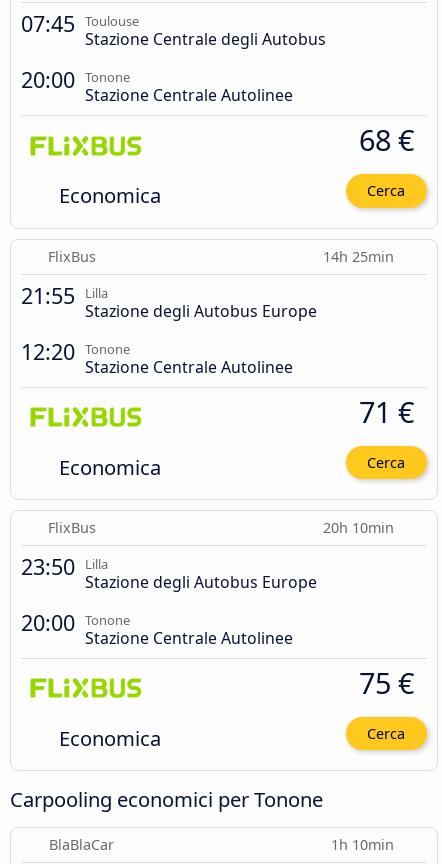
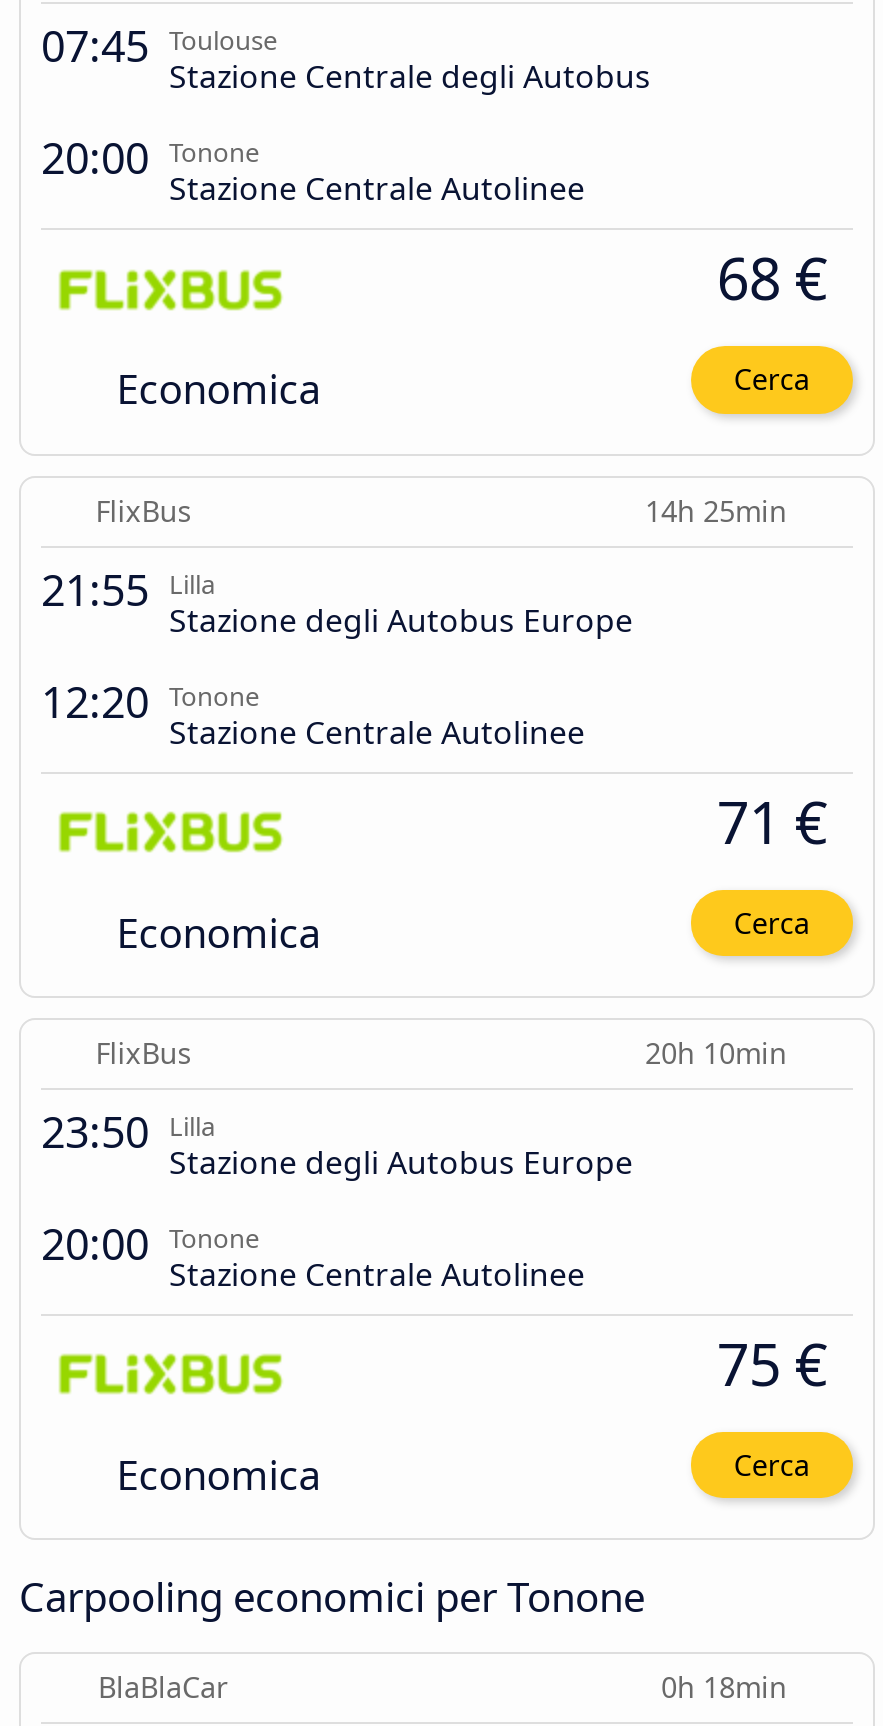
- 1h 10min
+ 0h 18min
